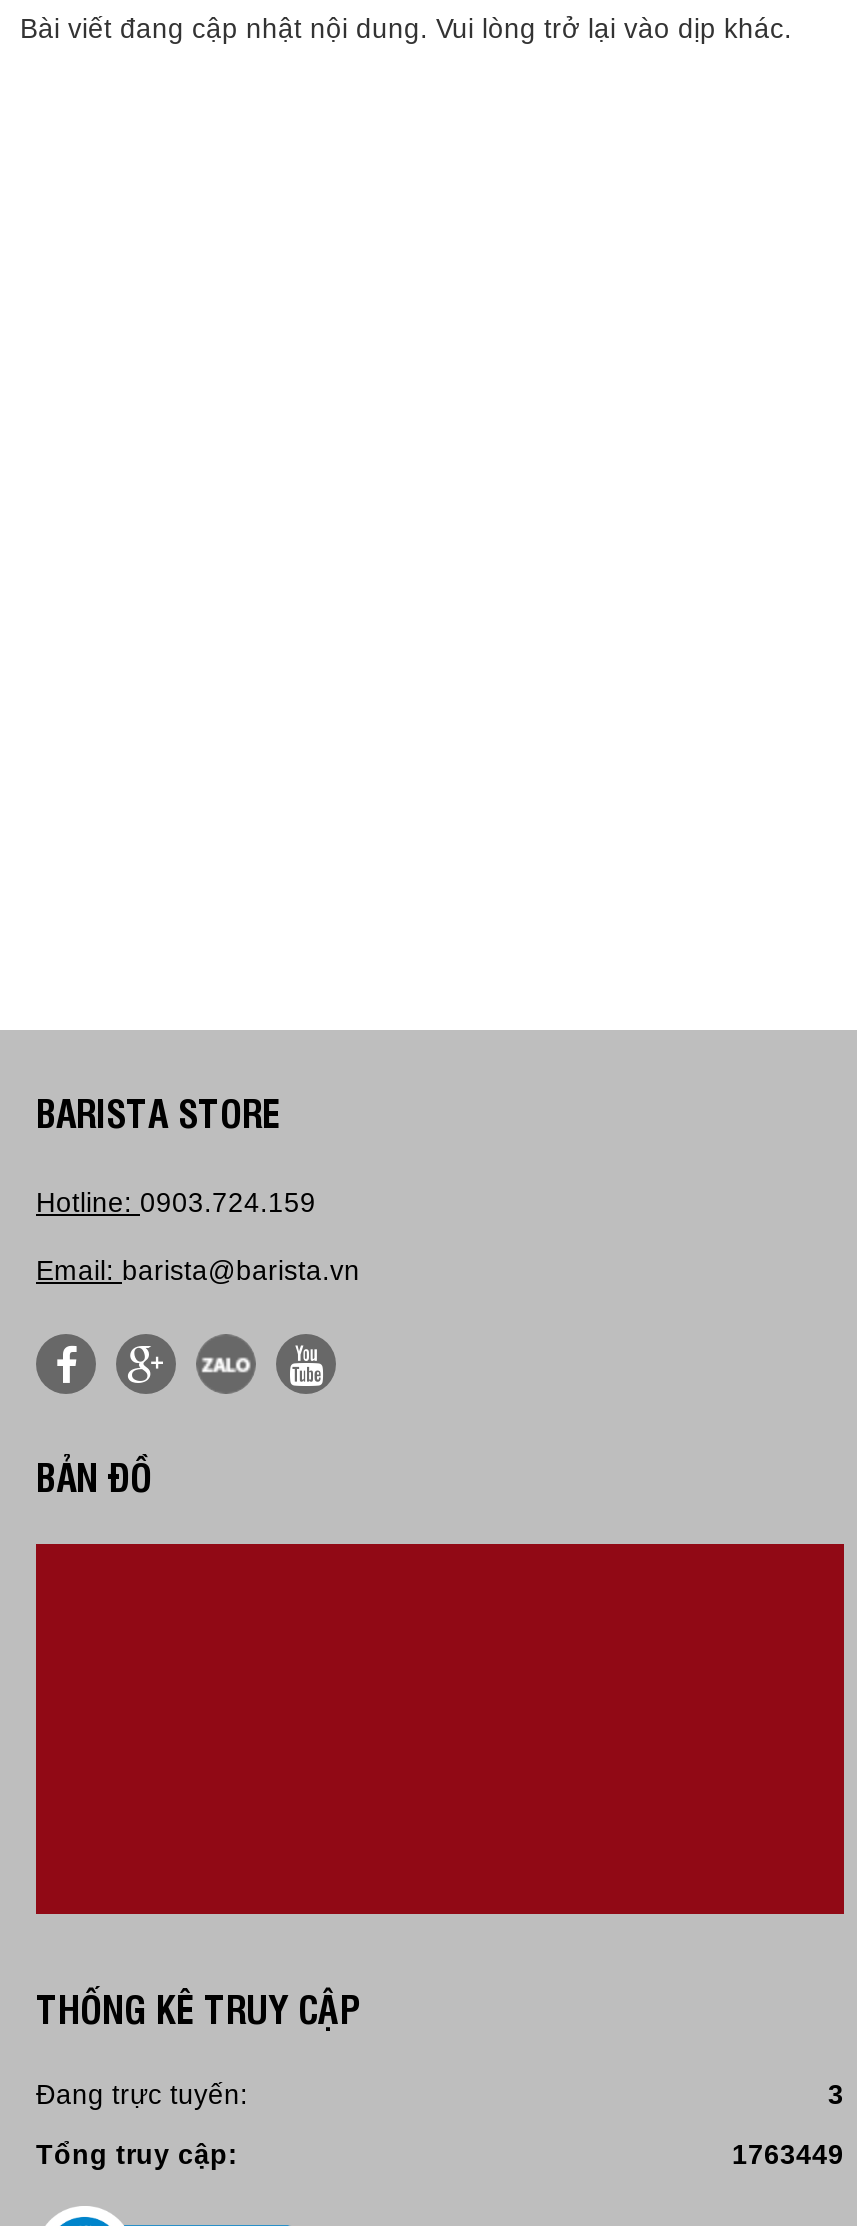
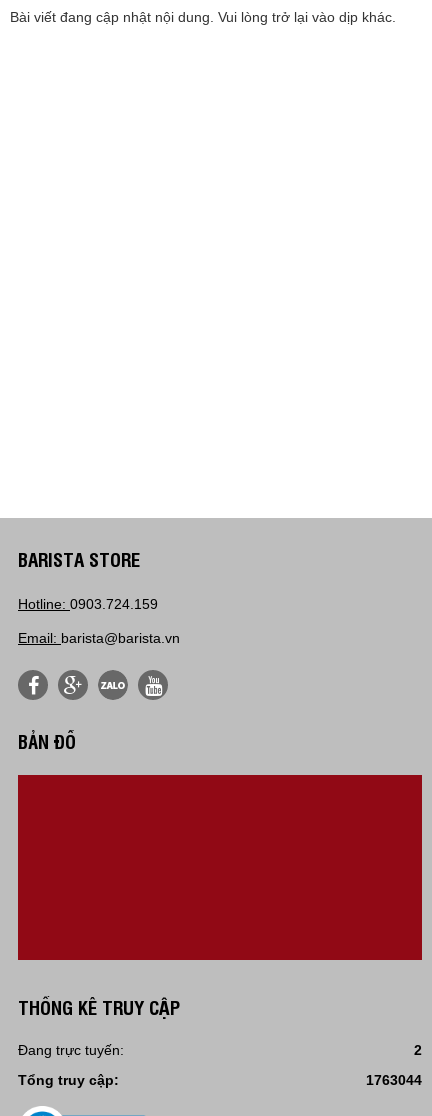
- 3
+ 2

- 1763449
+ 1763044
